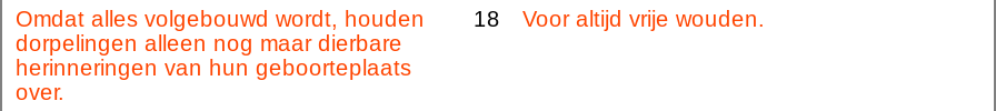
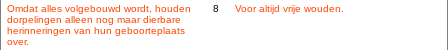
- Omdat alles volgebouwd wordt, houden 18 Voor altijd vrije wouden.
+ Omdat alles volgebouwd wordt, houden 8 Voor altijd vrije wouden.
